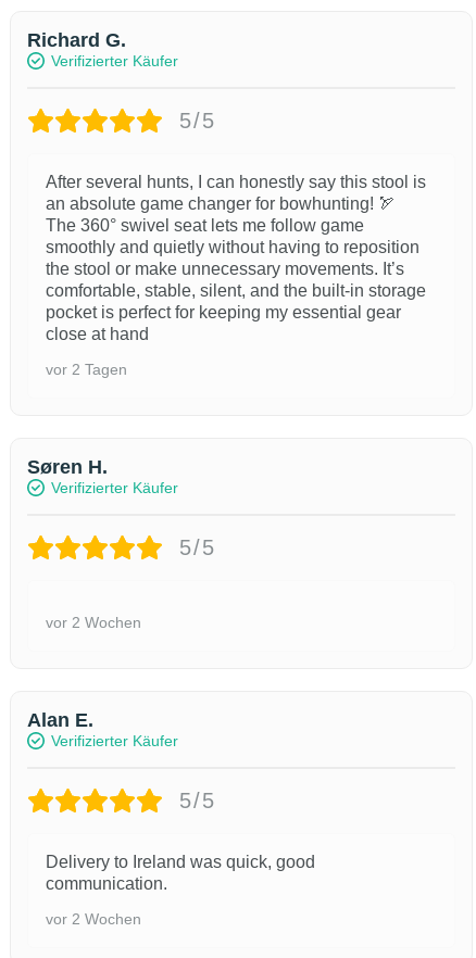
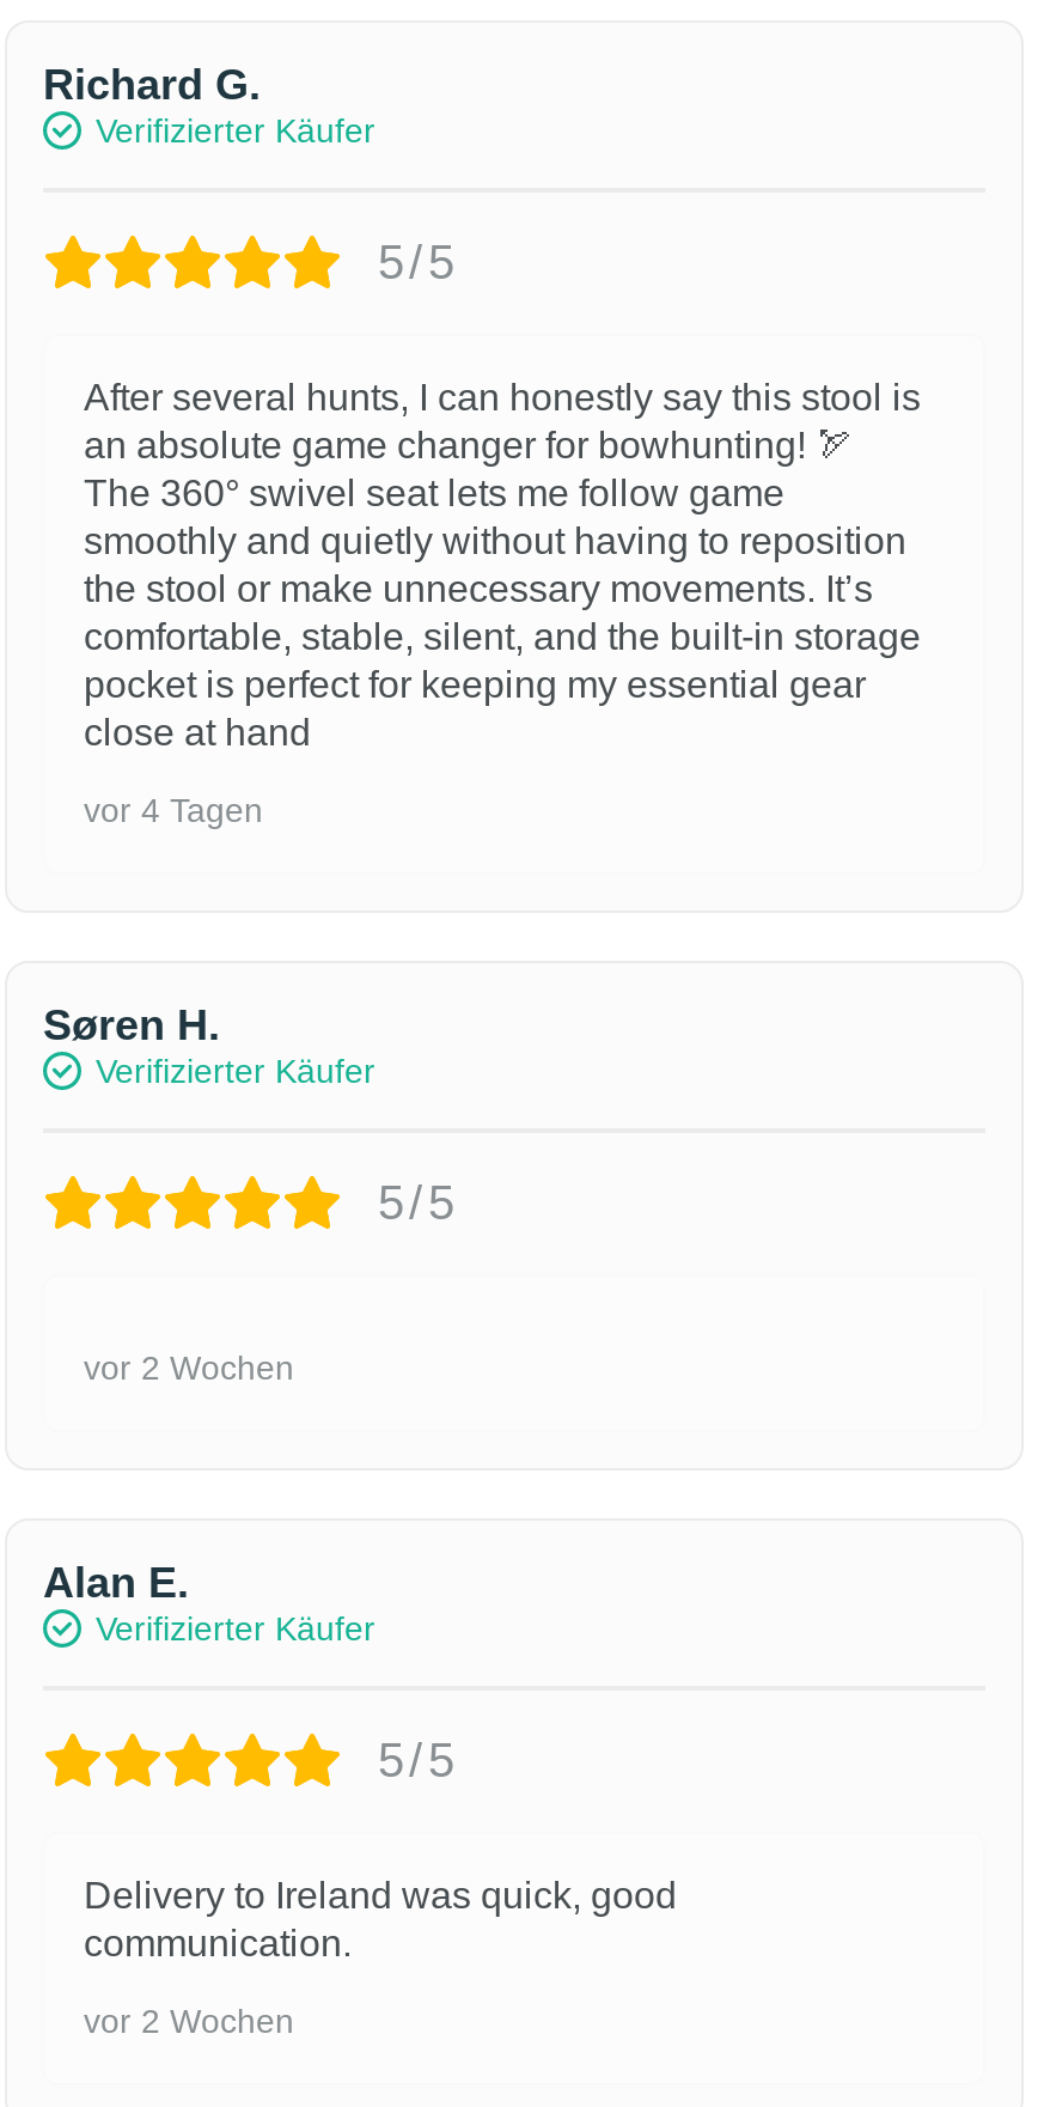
- vor 2 Tagen
+ vor 4 Tagen
